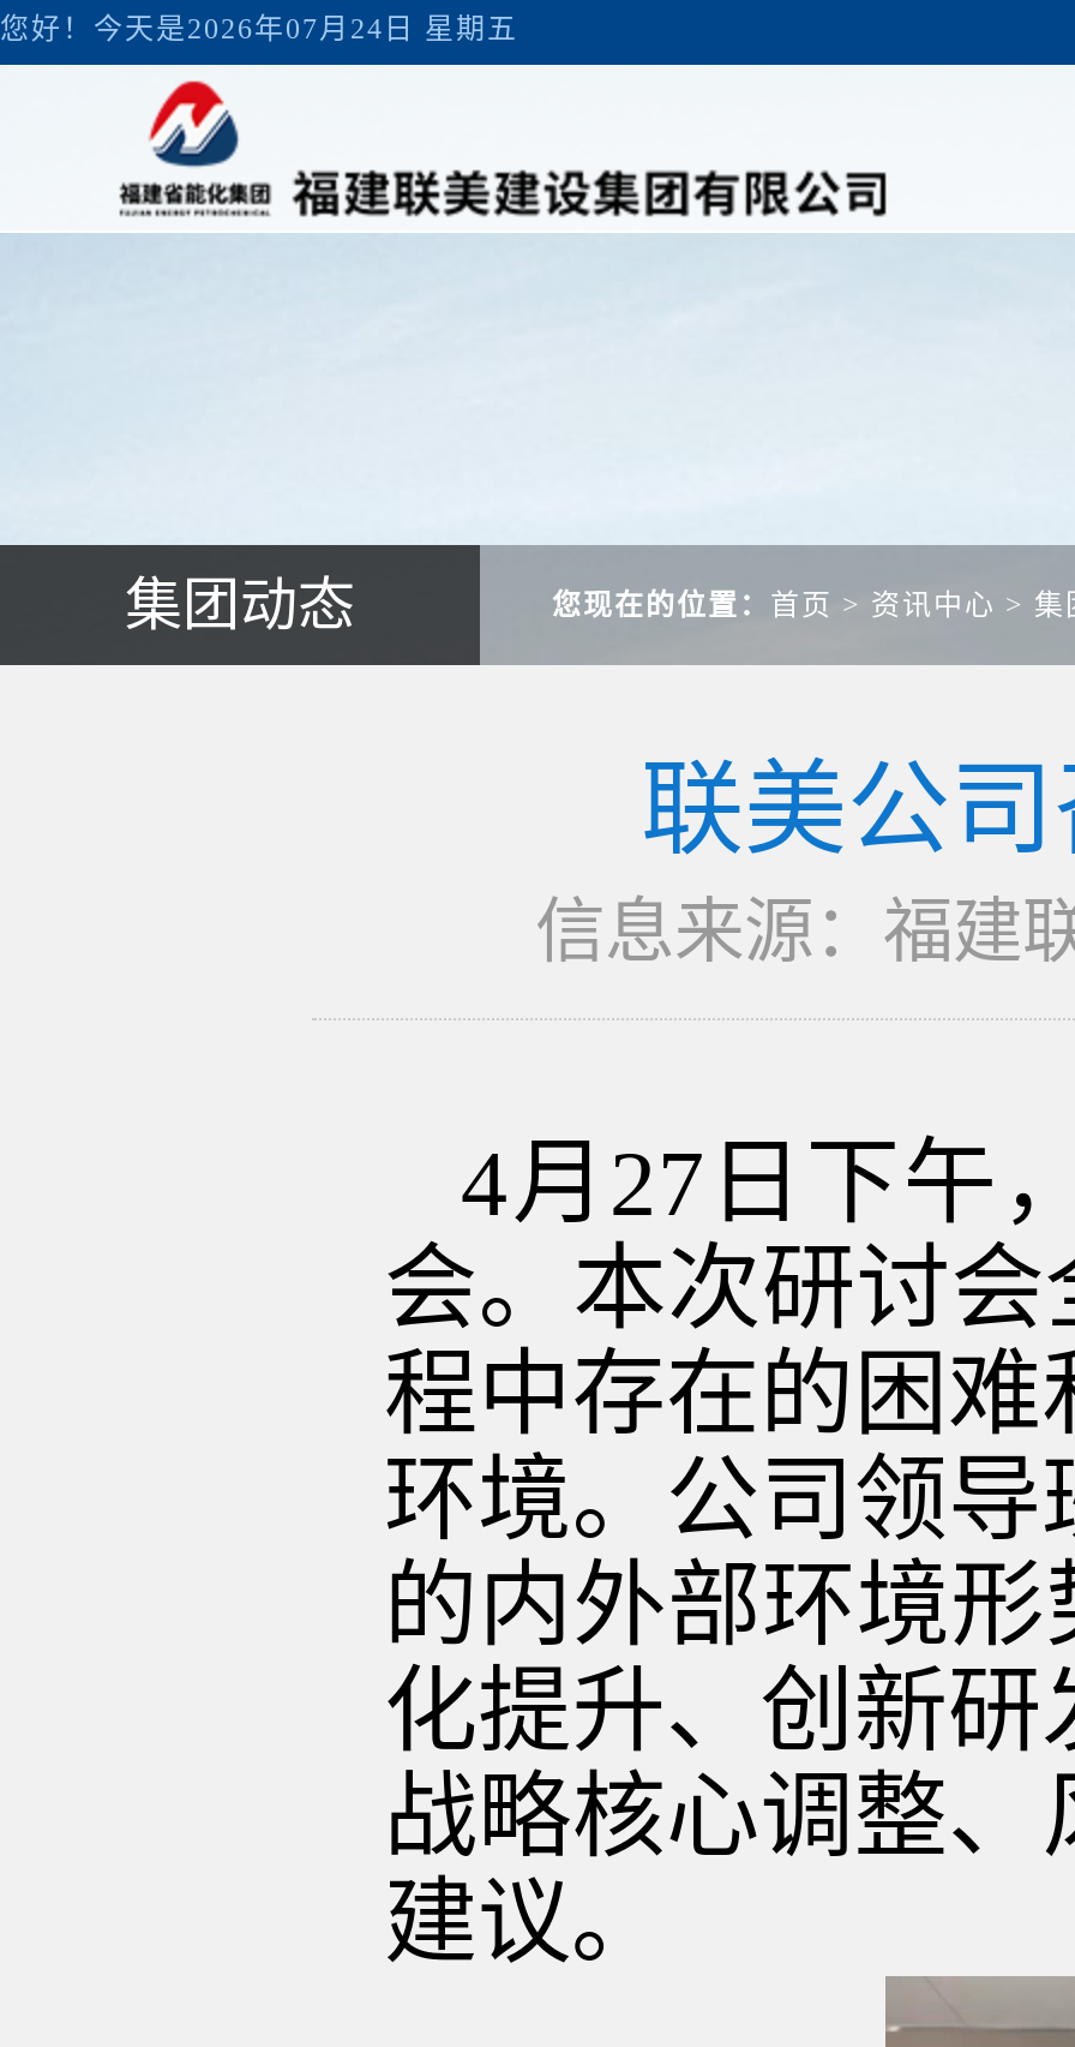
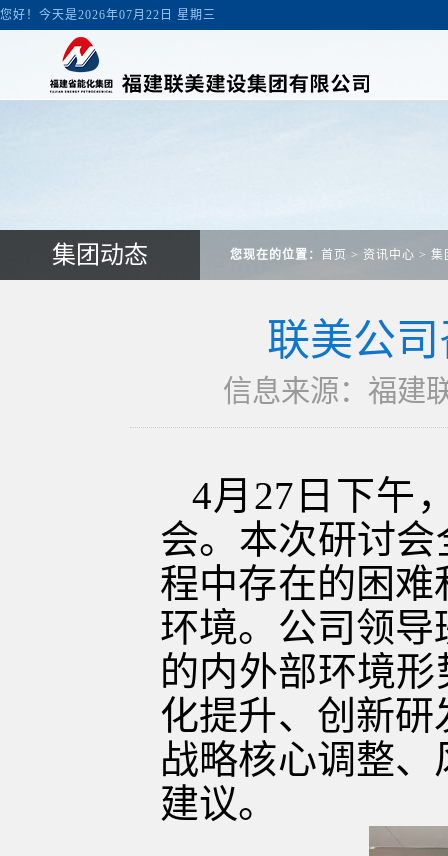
- 您好！今天是2026年07月24日 星期五
+ 您好！今天是2026年07月22日 星期三
